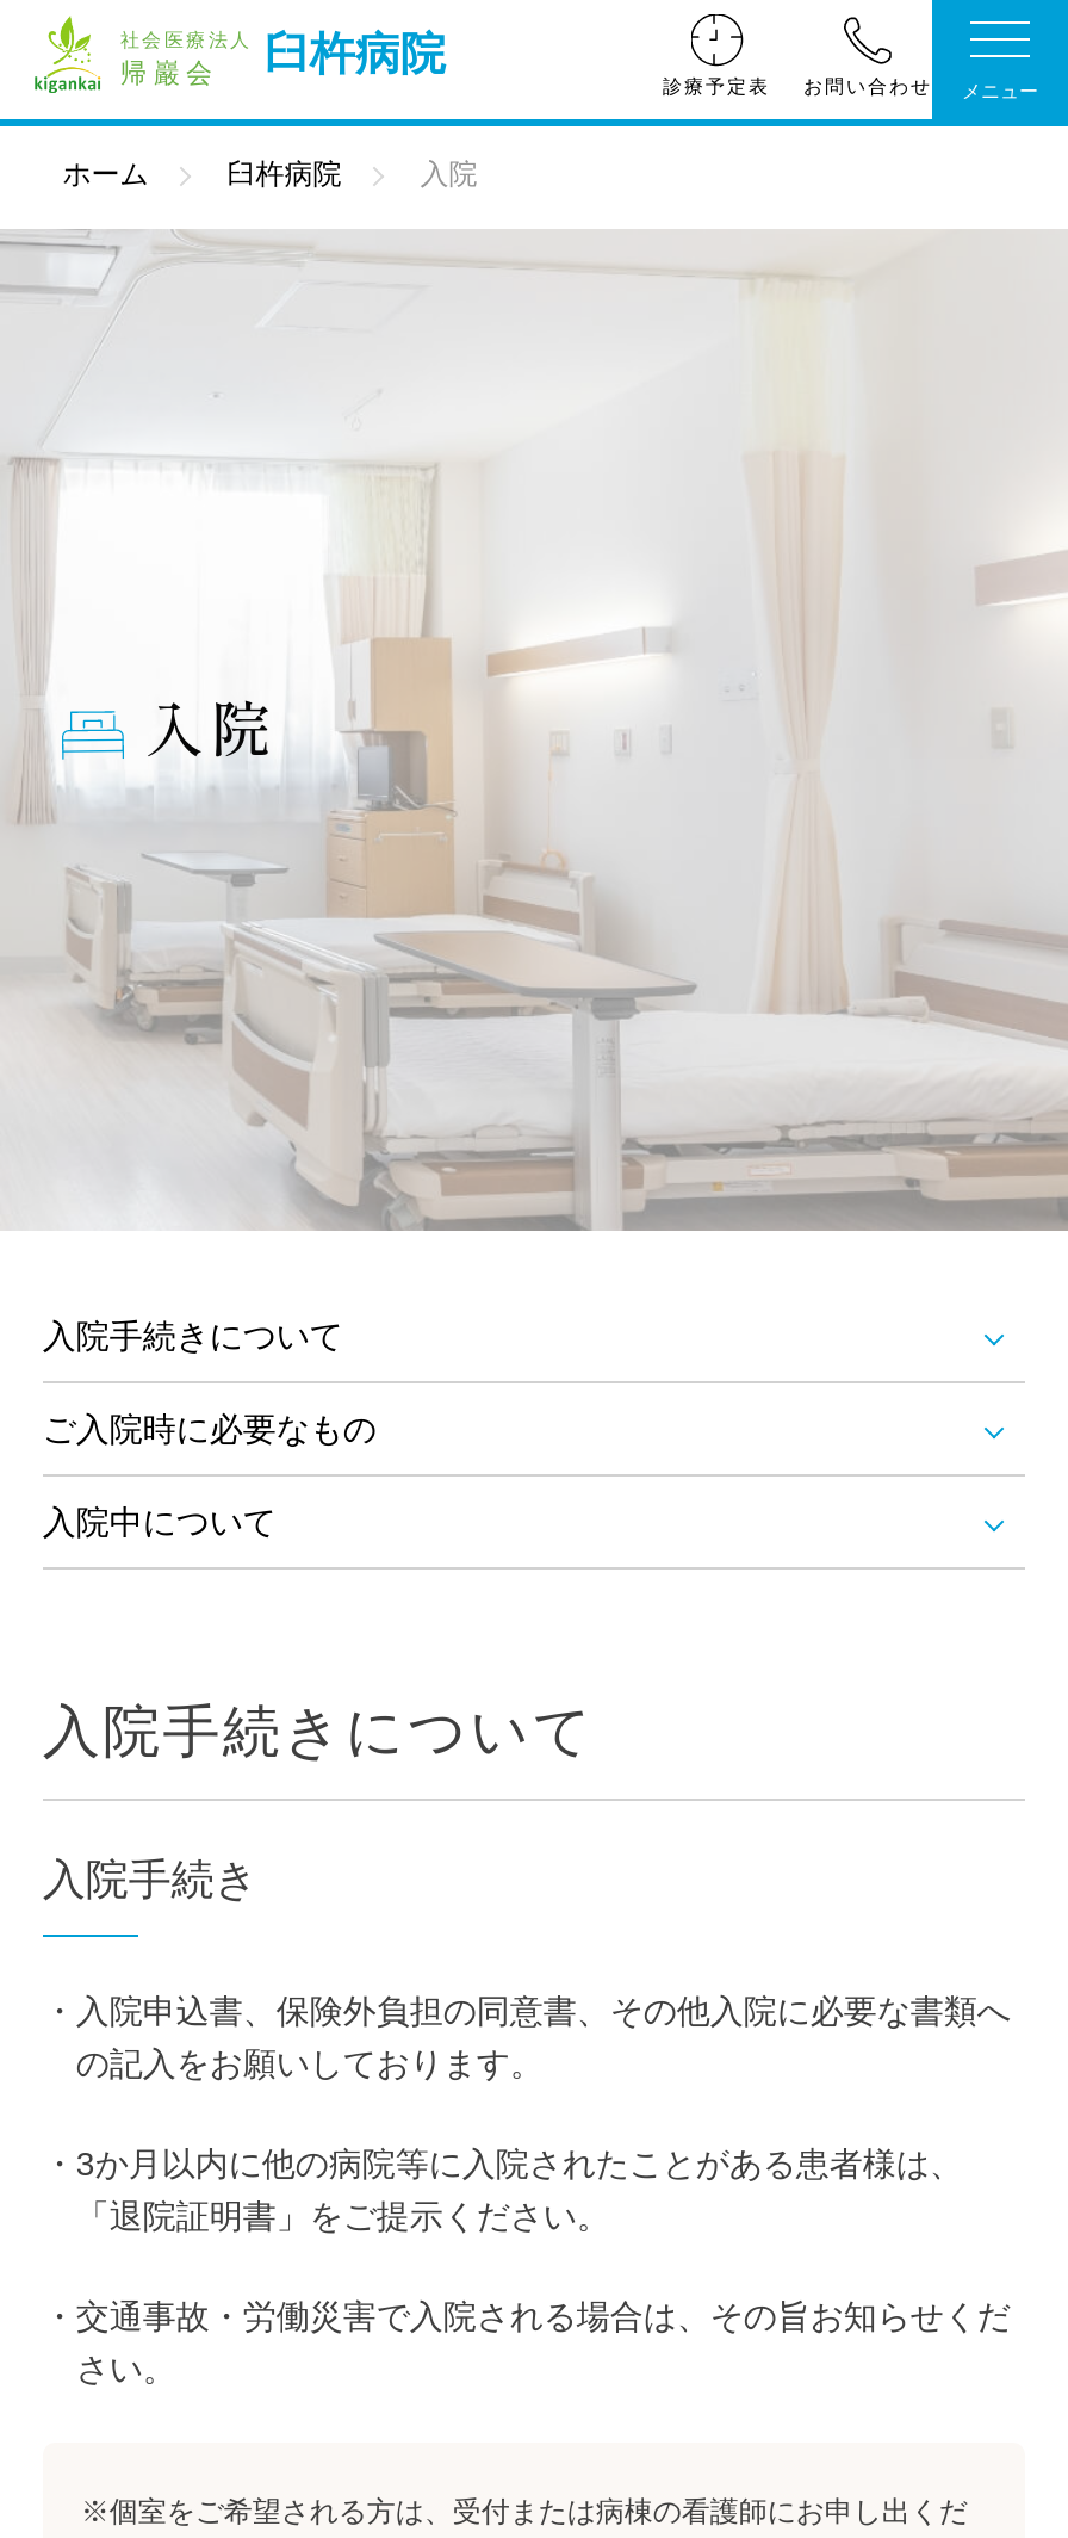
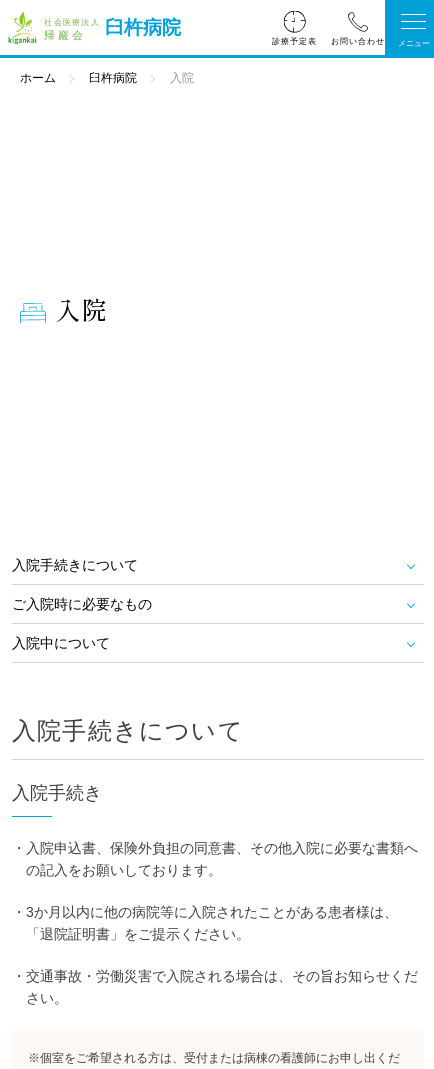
- [image]
